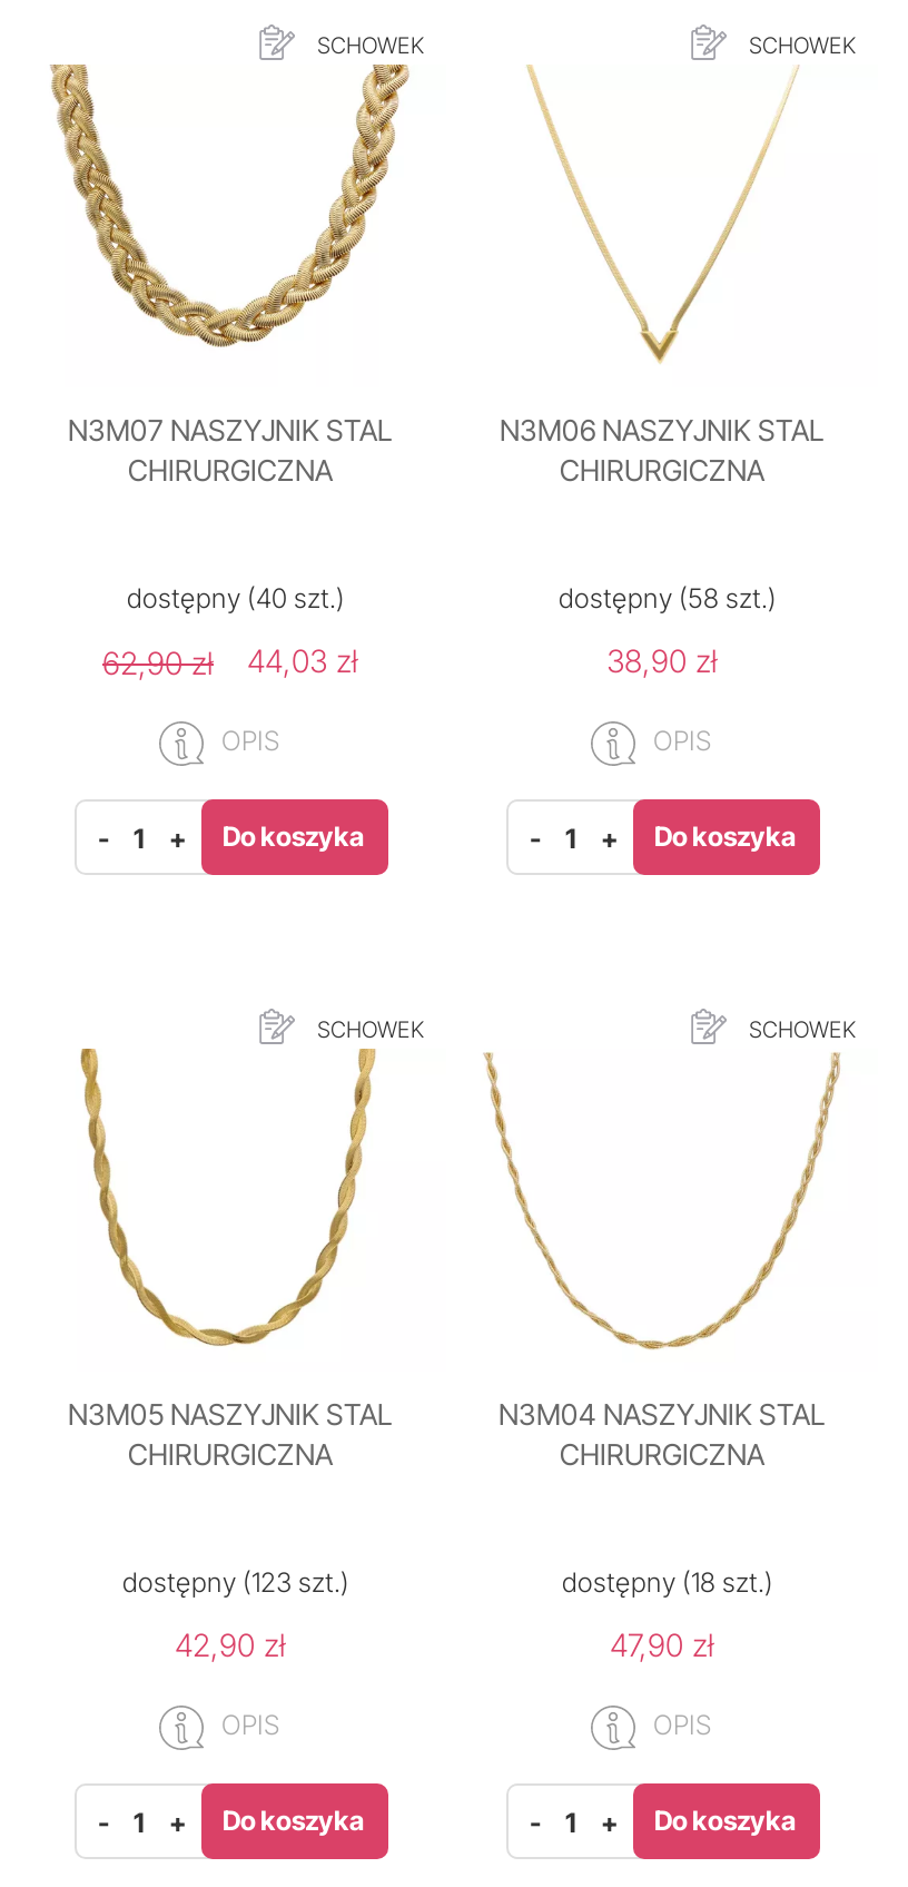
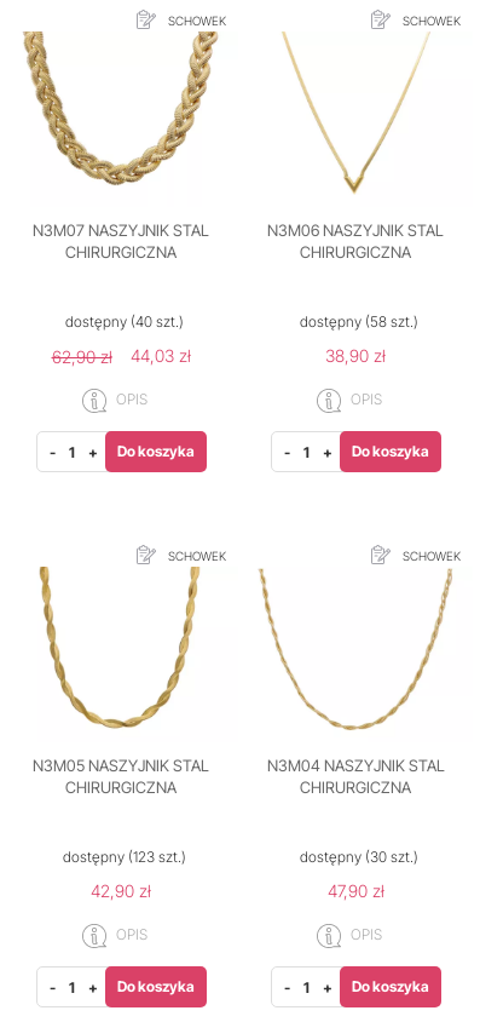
- dostępny (18 szt.)
+ dostępny (30 szt.)
